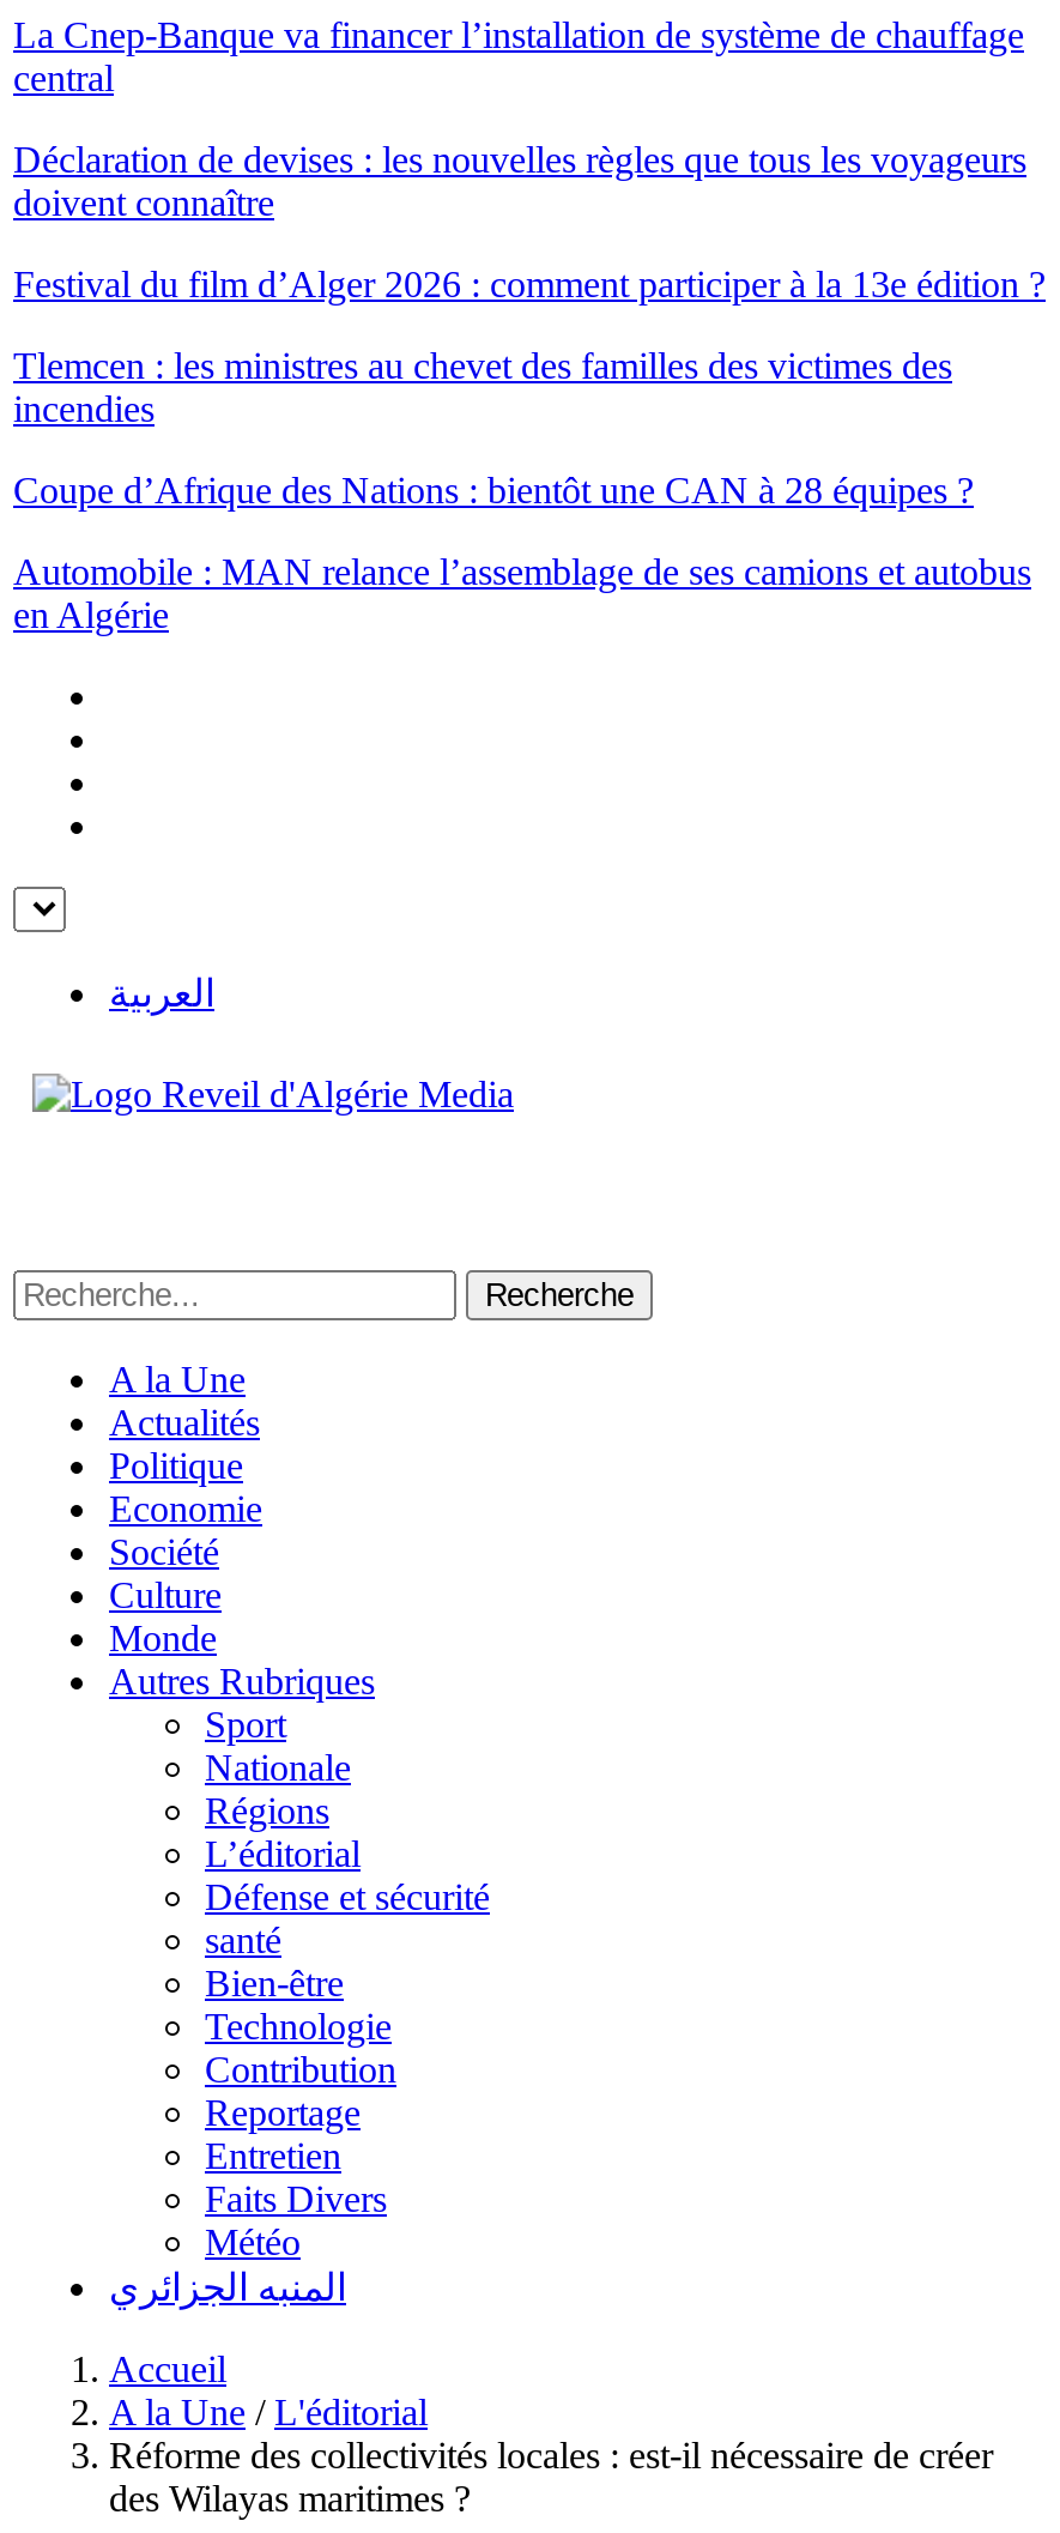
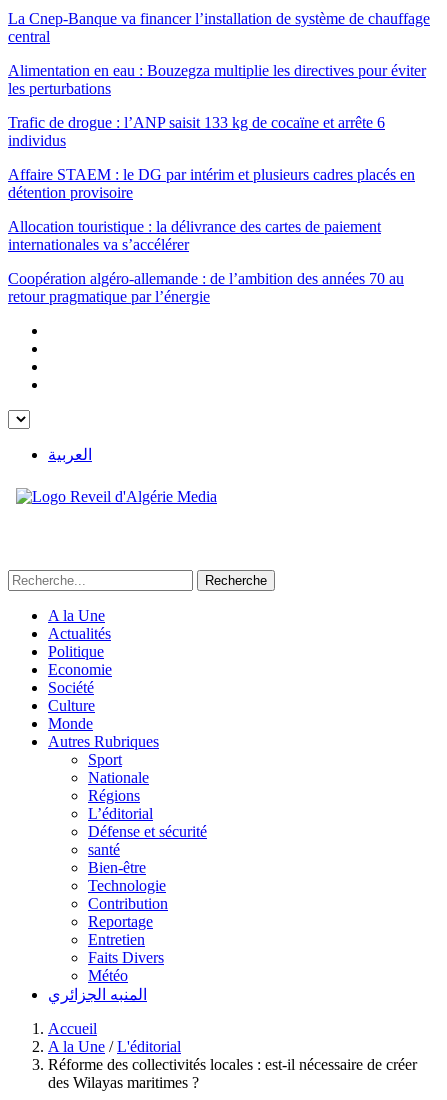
- Déclaration de devises : les nouvelles règles que tous les voyageurs
- doivent connaître
+ Alimentation en eau : Bouzegza multiplie les directives pour éviter
+ les perturbations

- Festival du film d’Alger 2026 : comment participer à la 13e édition ?
+ Trafic de drogue : l’ANP saisit 133 kg de cocaïne et arrête 6
+ individus

- Tlemcen : les ministres au chevet des familles des victimes des
- incendies
+ Affaire STAEM : le DG par intérim et plusieurs cadres placés en
+ détention provisoire

- Coupe d’Afrique des Nations : bientôt une CAN à 28 équipes ?
+ Allocation touristique : la délivrance des cartes de paiement
+ internationales va s’accélérer

- Automobile : MAN relance l’assemblage de ses camions et autobus
- en Algérie
+ Coopération algéro-allemande : de l’ambition des années 70 au
+ retour pragmatique par l’énergie
